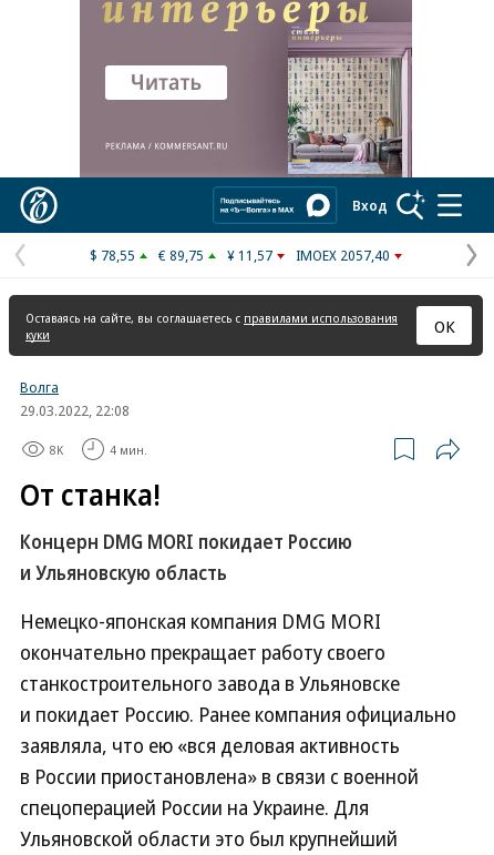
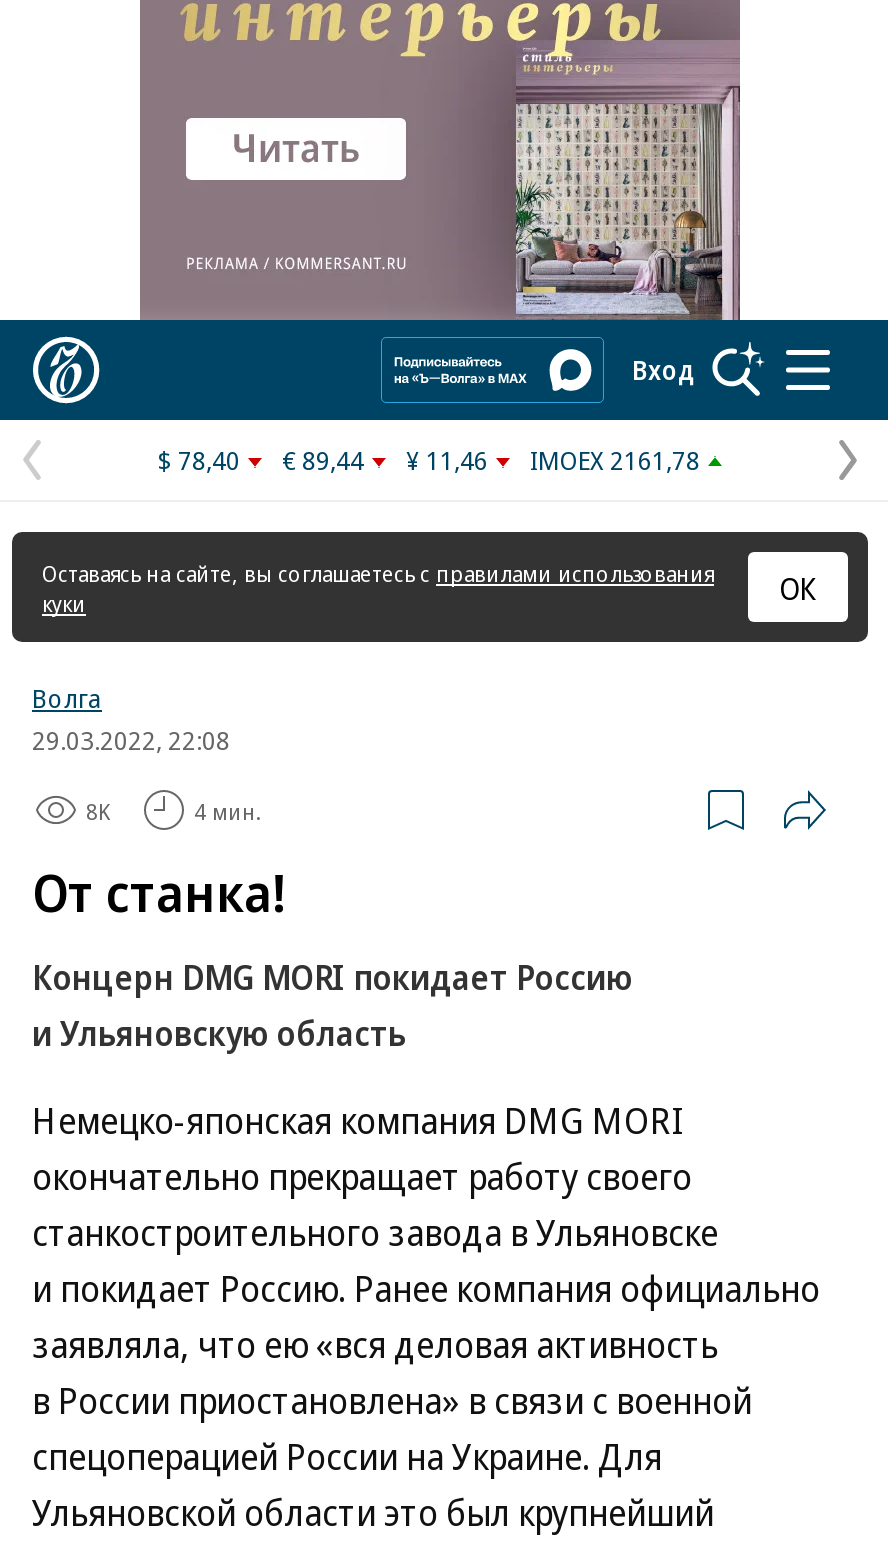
- $ 78,55
+ $ 78,40

- € 89,75
+ € 89,44

- ¥ 11,57
+ ¥ 11,46

- IMOEX 2057,40
+ IMOEX 2161,78
